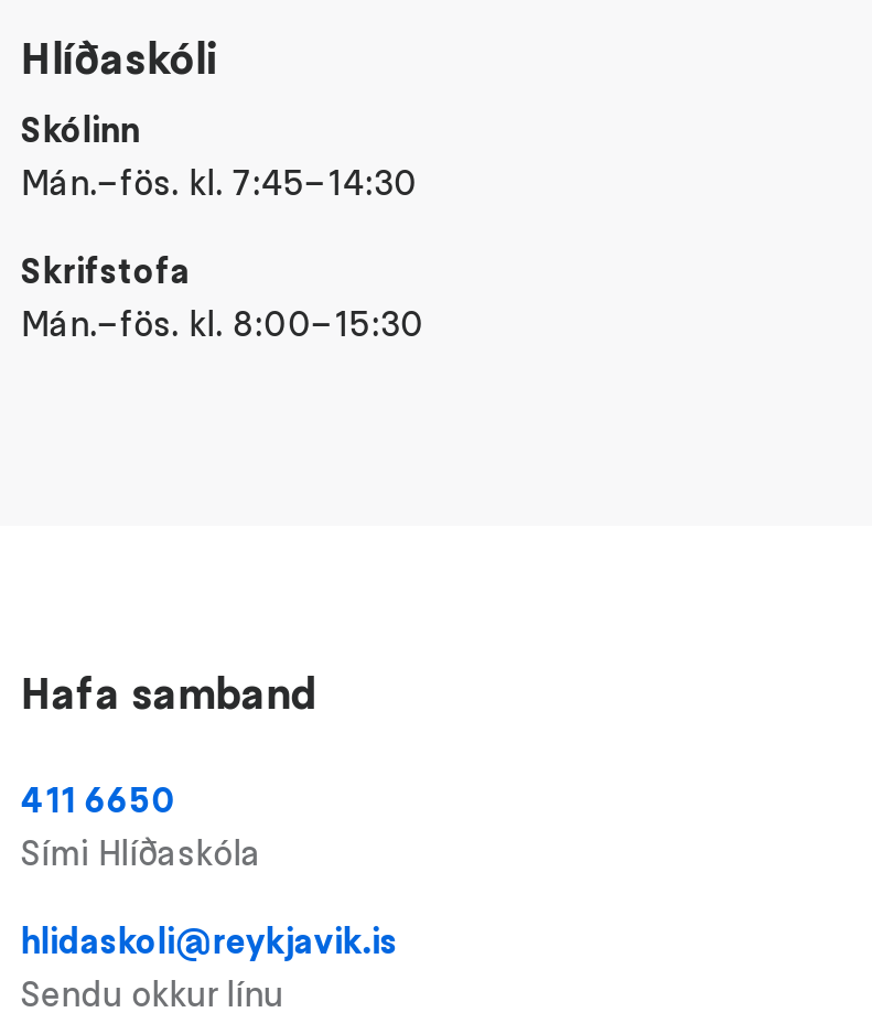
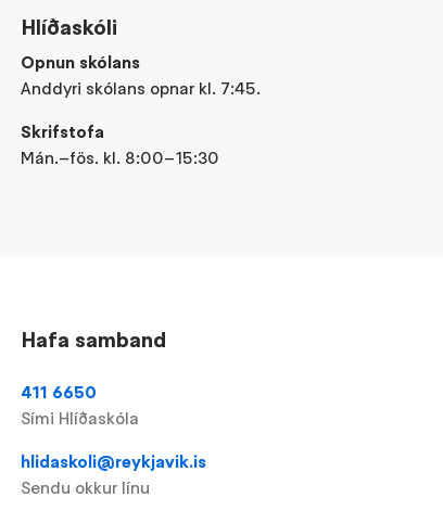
- Skólinn
- Mán.–fös. kl. 7:45–14:30
+ Opnun skólans
+ Anddyri skólans opnar kl. 7:45.
